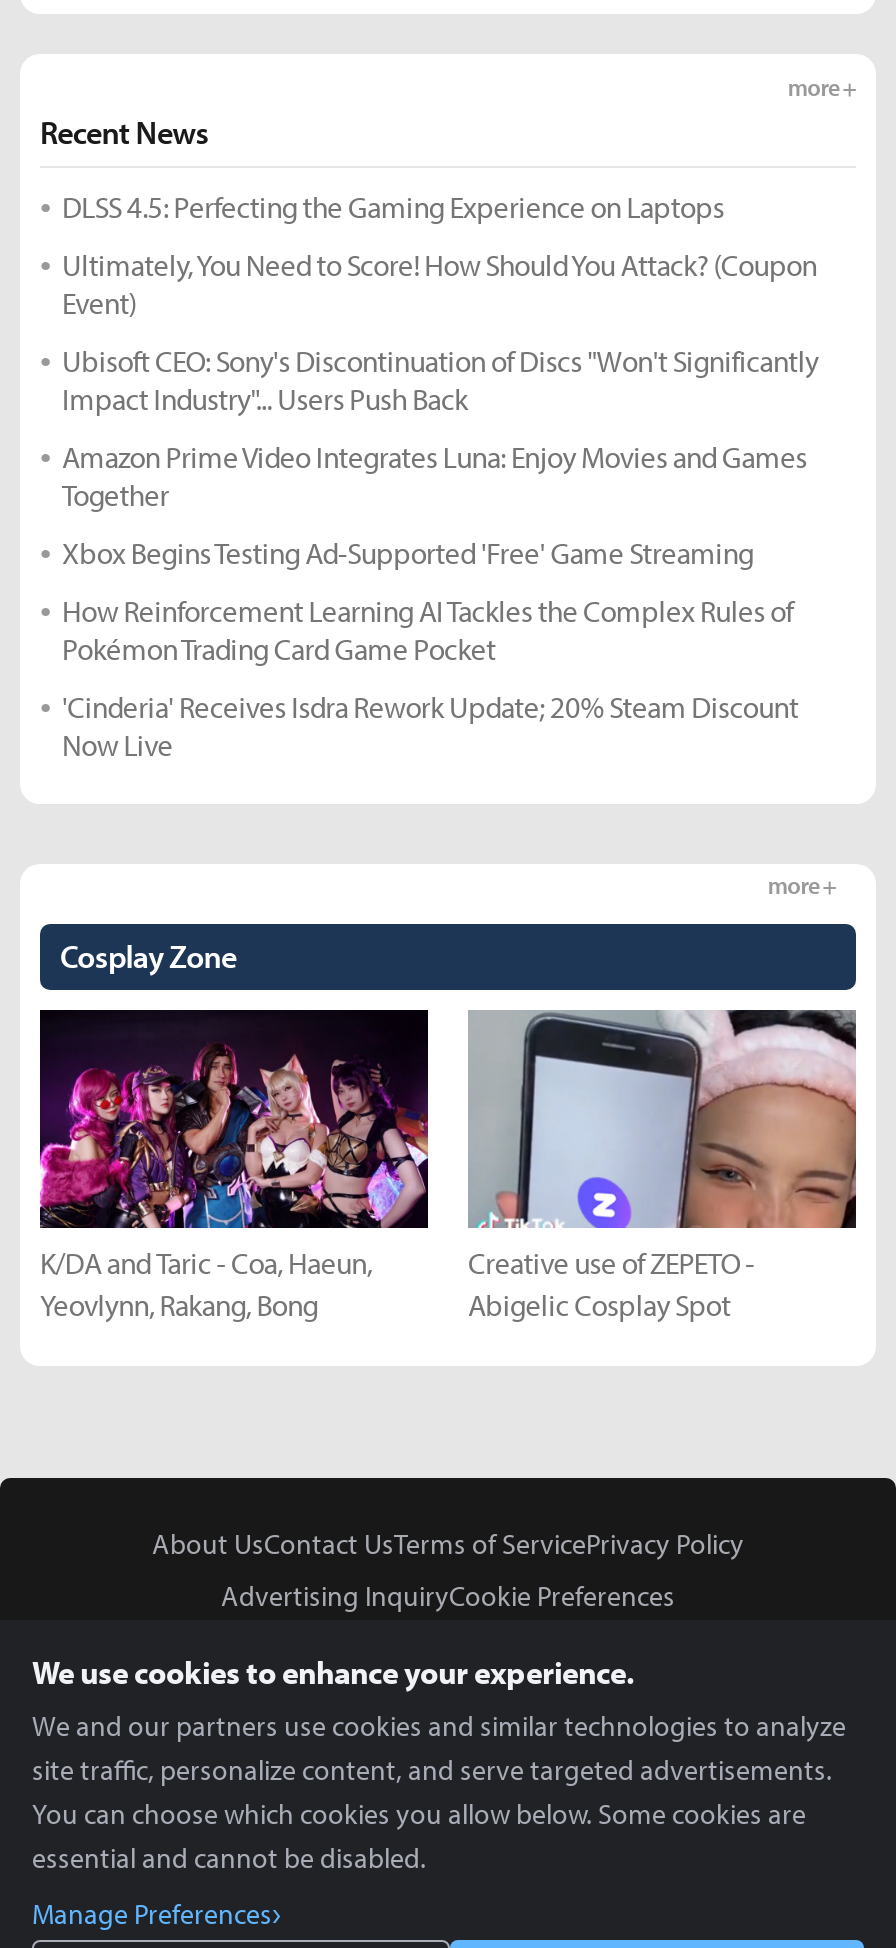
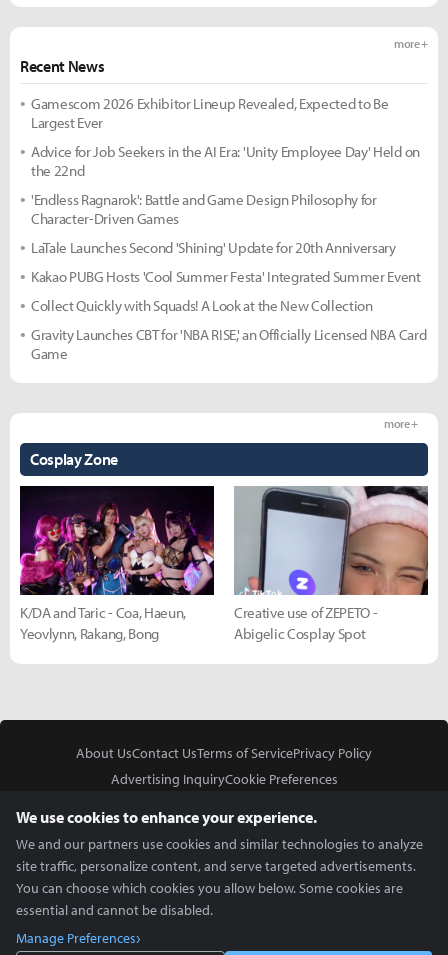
- DLSS 4.5: Perfecting the Gaming Experience on Laptops
+ Gamescom 2026 Exhibitor Lineup Revealed, Expected to Be
+ Largest Ever

- Ultimately, You Need to Score! How Should You Attack? (Coupon
- Event)
+ Advice for Job Seekers in the AI Era: 'Unity Employee Day' Held on
+ the 22nd

- Ubisoft CEO: Sony's Discontinuation of Discs "Won't Significantly
- Impact Industry"... Users Push Back
+ 'Endless Ragnarok': Battle and Game Design Philosophy for
+ Character-Driven Games

- Amazon Prime Video Integrates Luna: Enjoy Movies and Games
- Together
+ LaTale Launches Second 'Shining' Update for 20th Anniversary

- Xbox Begins Testing Ad-Supported 'Free' Game Streaming
+ Kakao PUBG Hosts 'Cool Summer Festa' Integrated Summer Event

- How Reinforcement Learning AI Tackles the Complex Rules of
- Pokémon Trading Card Game Pocket
+ Collect Quickly with Squads! A Look at the New Collection

- 'Cinderia' Receives Isdra Rework Update; 20% Steam Discount
- Now Live
+ Gravity Launches CBT for 'NBA RISE,' an Officially Licensed NBA Card
+ Game
